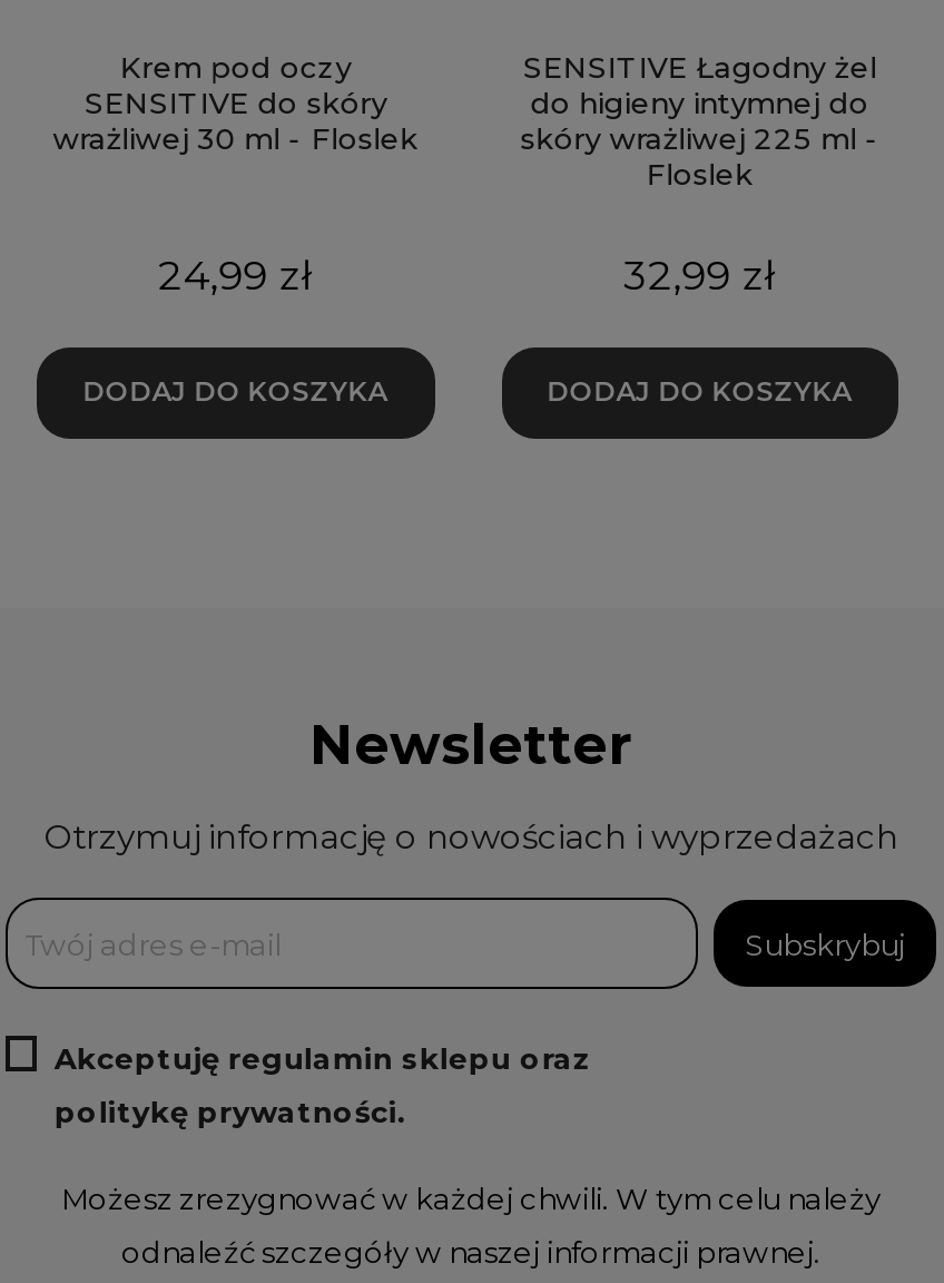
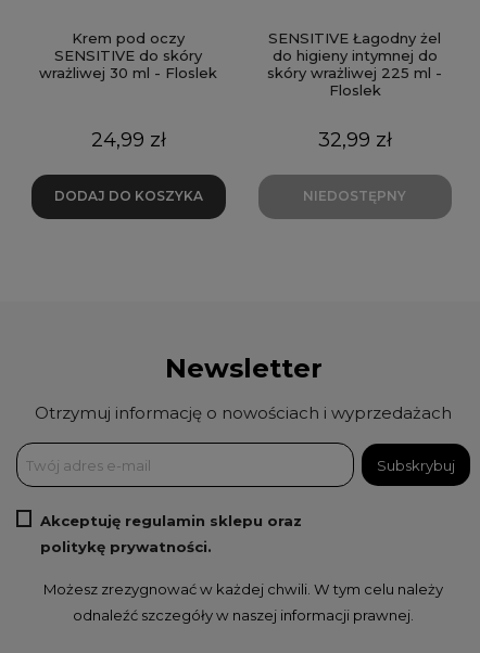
- DODAJ DO KOSZYKA
+ NIEDOSTĘPNY
